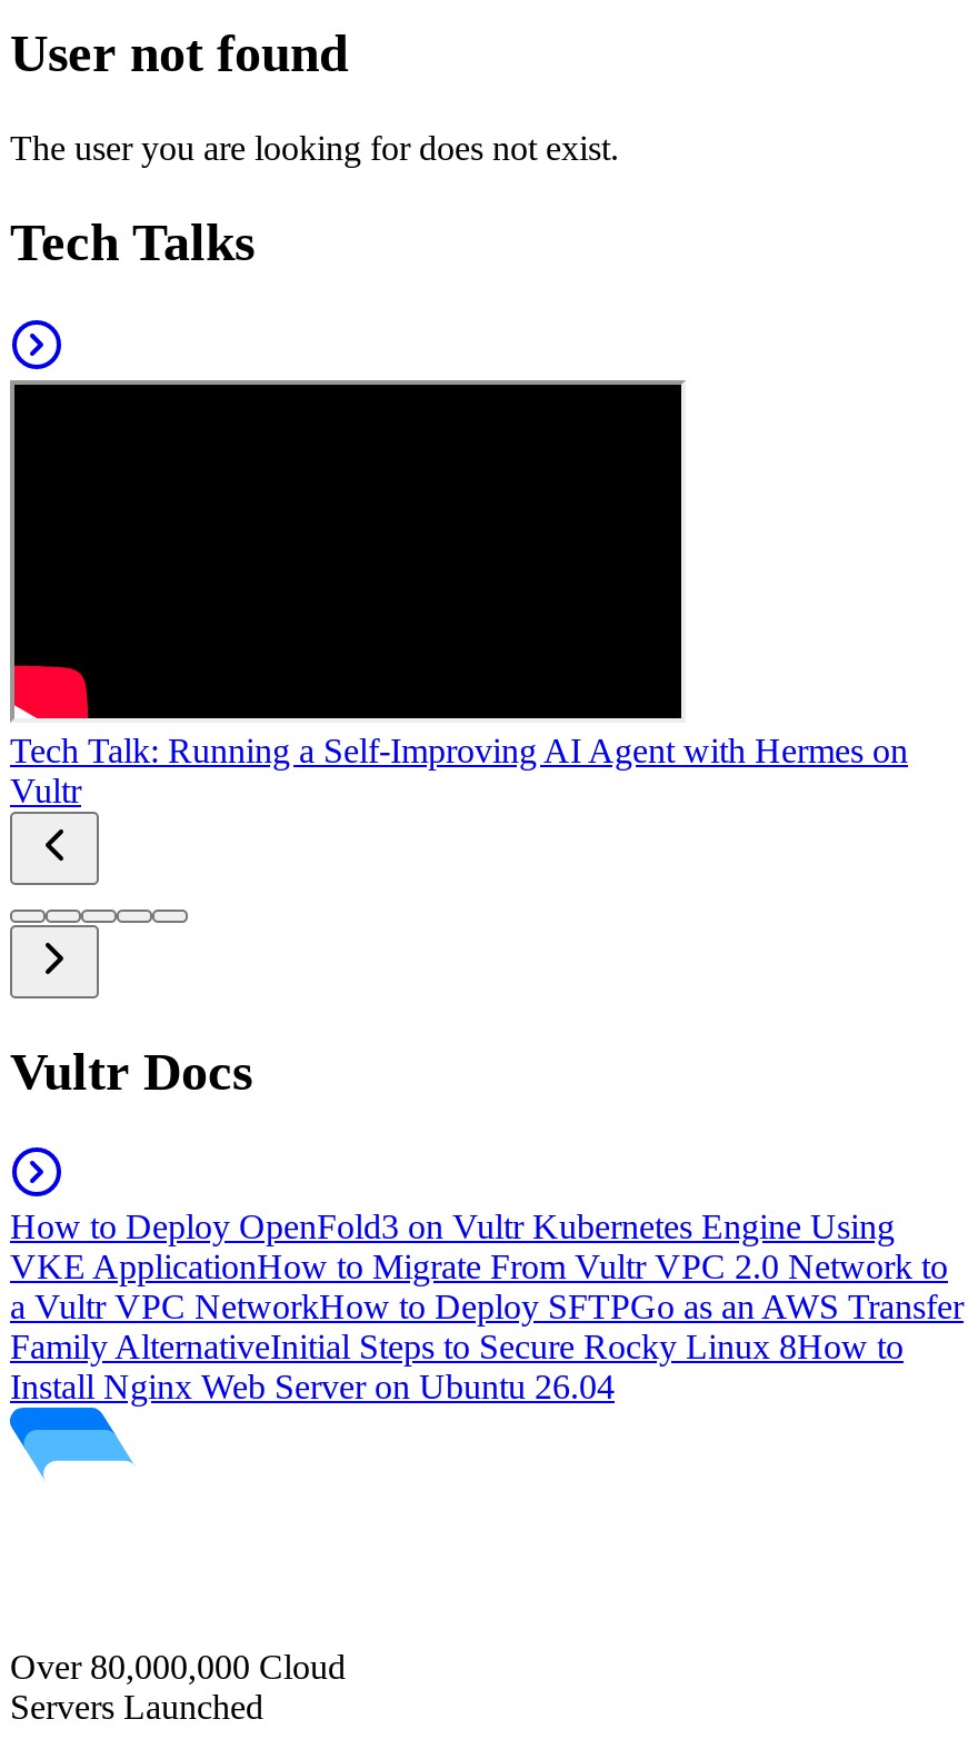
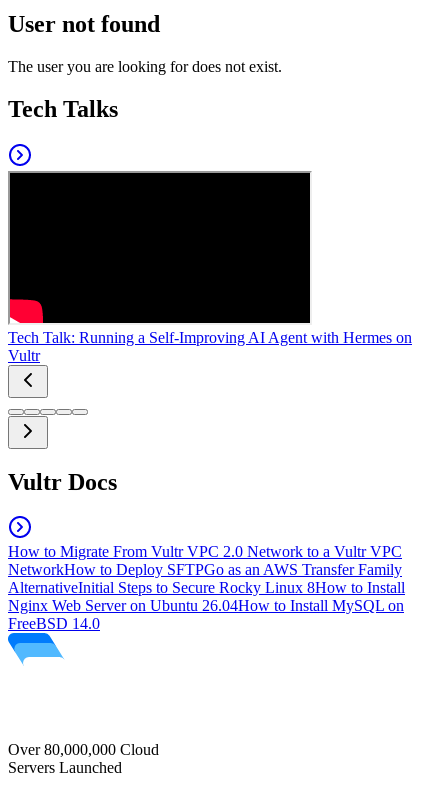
- How to Deploy OpenFold3 on Vultr Kubernetes Engine Using
- VKE ApplicationHow to Migrate From Vultr VPC 2.0 Network to
- a Vultr VPC NetworkHow to Deploy SFTPGo as an AWS Transfer
- Family AlternativeInitial Steps to Secure Rocky Linux 8How to
- Install Nginx Web Server on Ubuntu 26.04
+ How to Migrate From Vultr VPC 2.0 Network to a Vultr VPC
+ NetworkHow to Deploy SFTPGo as an AWS Transfer Family
+ AlternativeInitial Steps to Secure Rocky Linux 8How to Install
+ Nginx Web Server on Ubuntu 26.04How to Install MySQL on
+ FreeBSD 14.0
